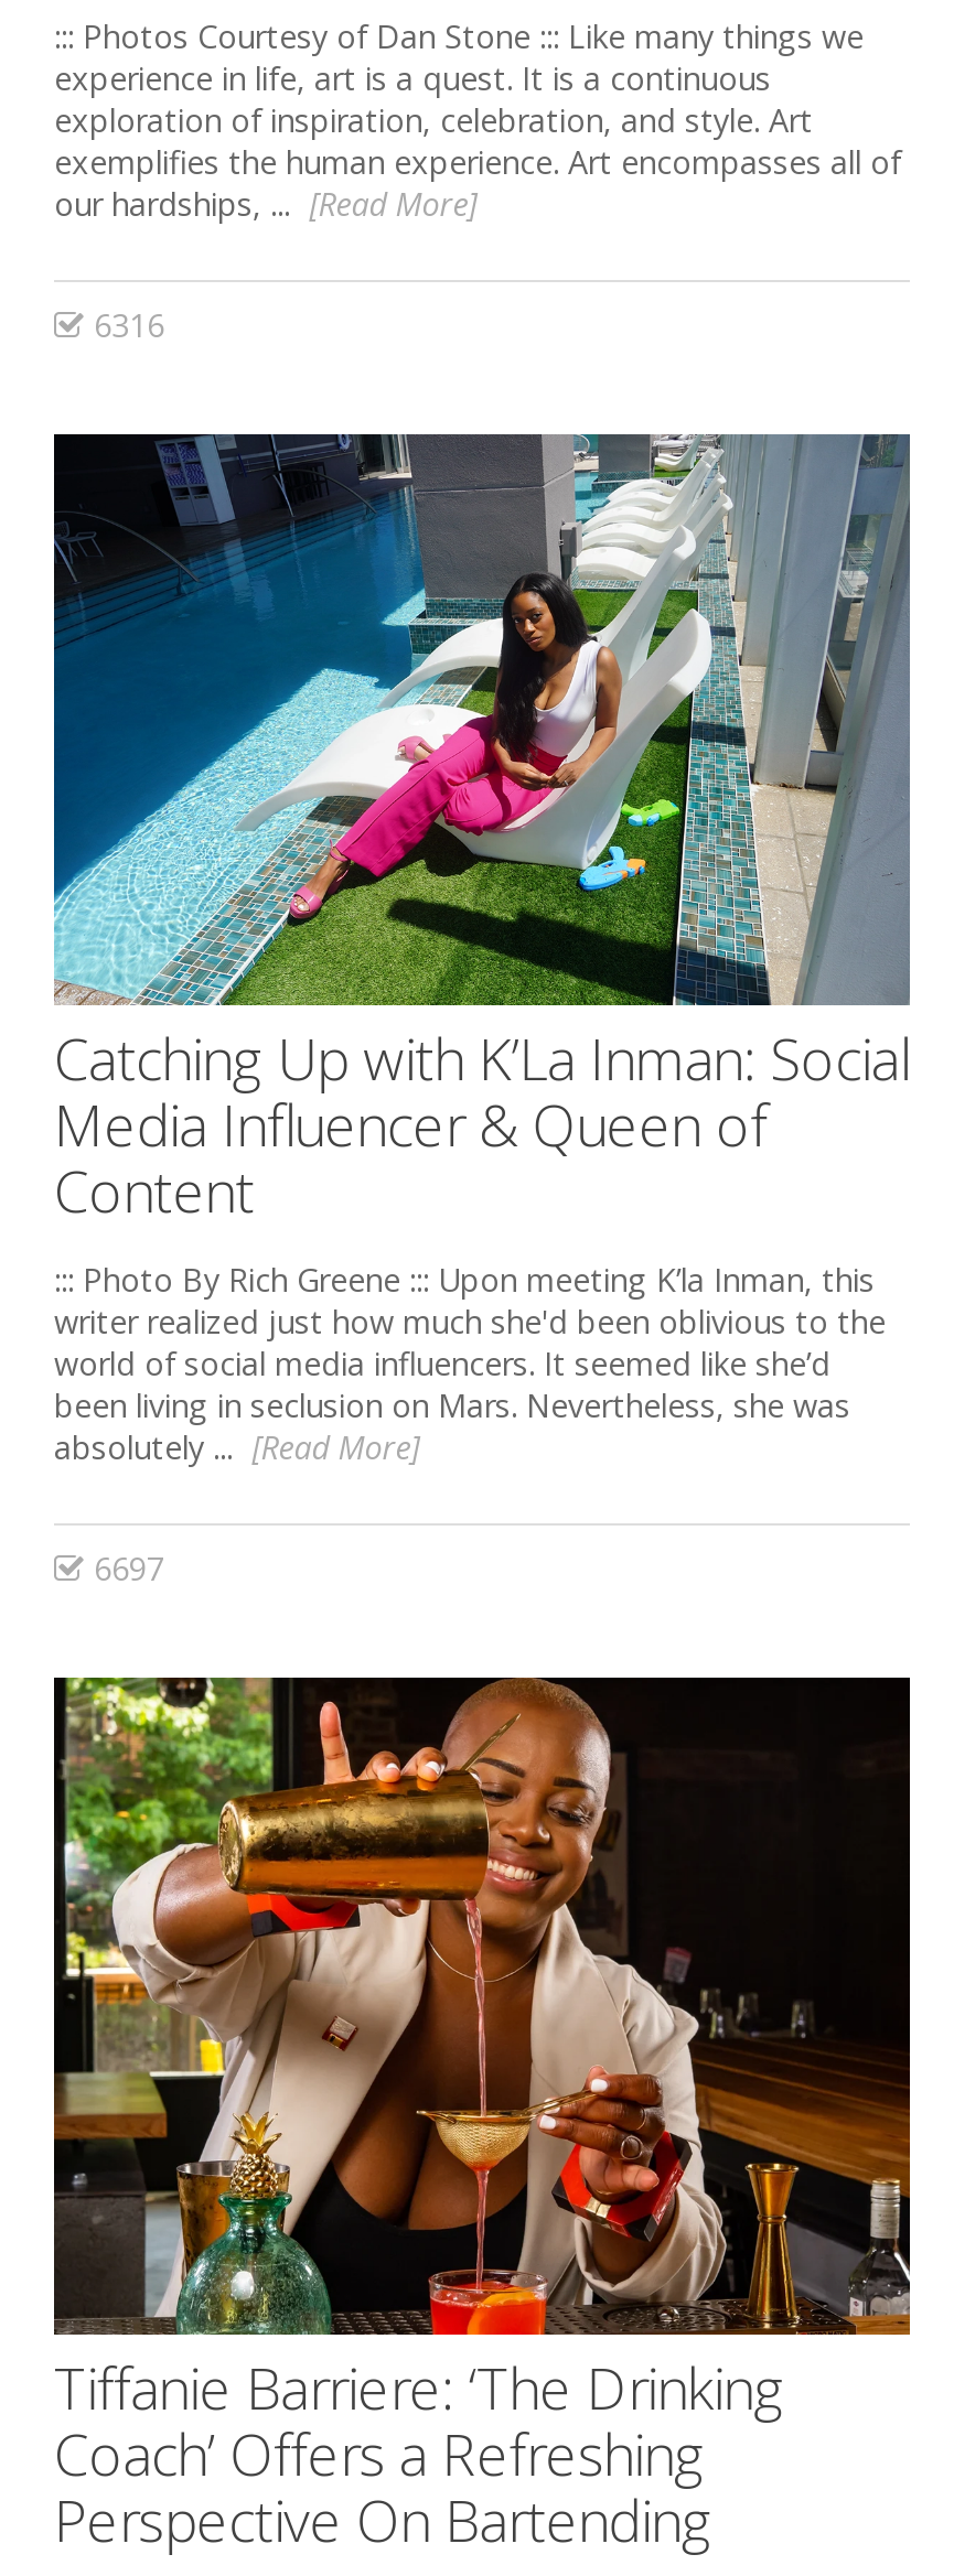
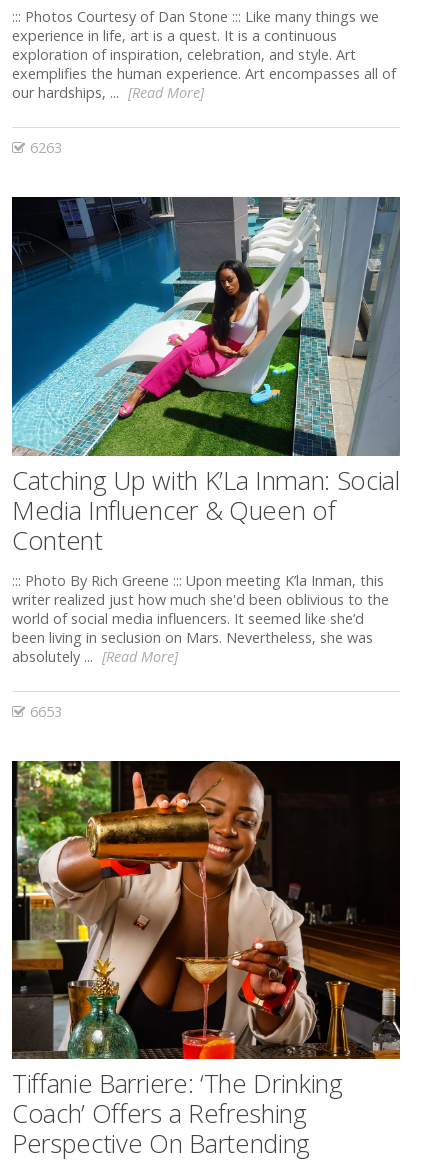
- 6316
+ 6263

- 6697
+ 6653
